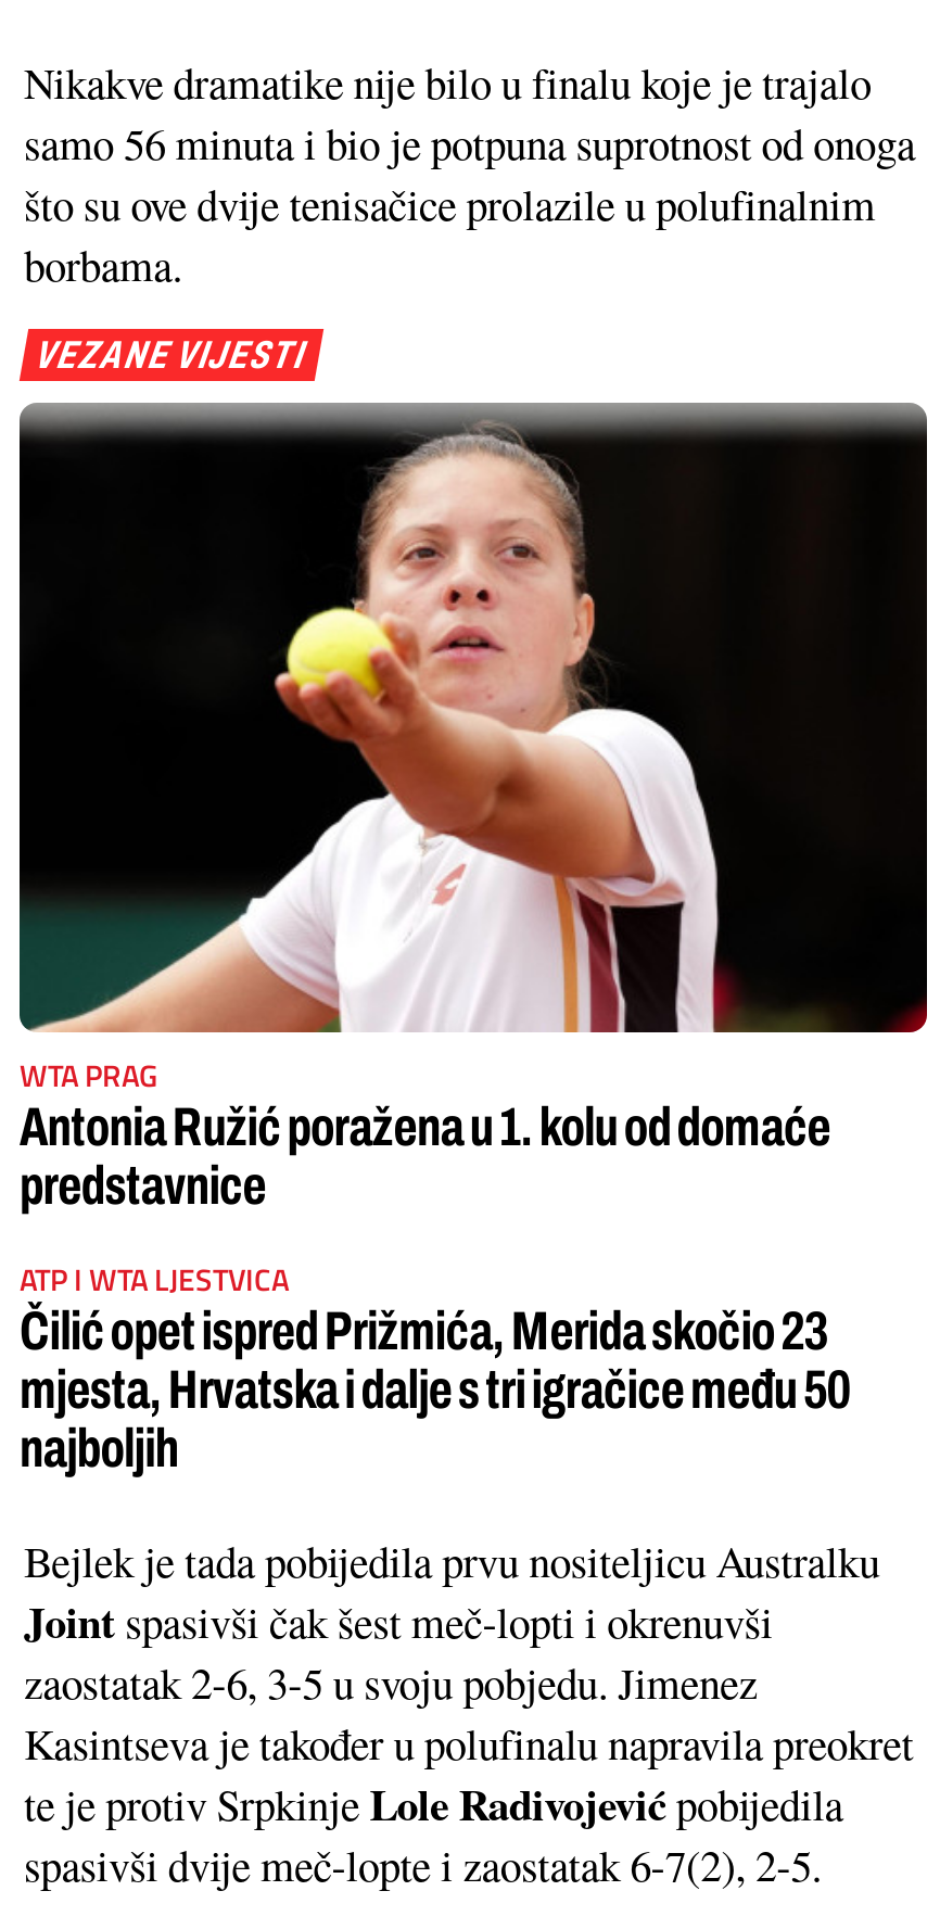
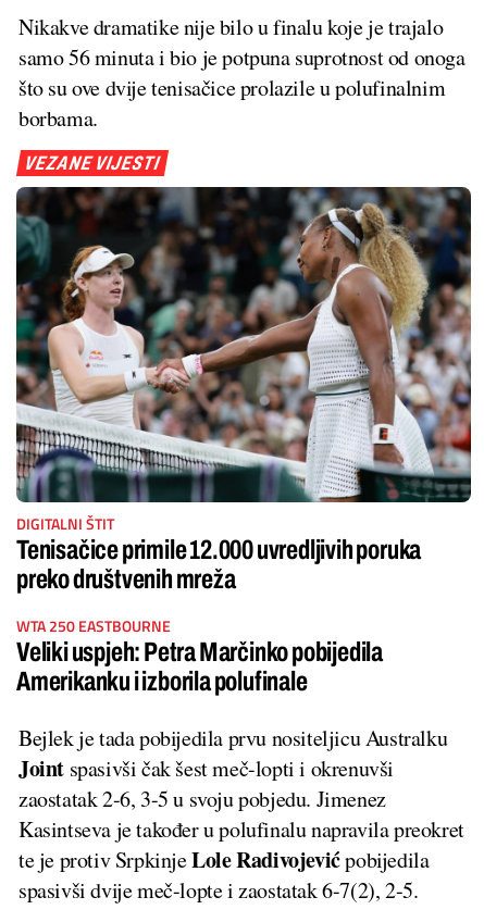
- [image]
- WTA PRAG
- Antonia Ružić poražena u 1. kolu od domaće
- predstavnice
+ [image]
+ DIGITALNI ŠTIT
+ Tenisačice primile 12.000 uvredljivih poruka
+ preko društvenih mreža

- ATP I WTA LJESTVICA
- Čilić opet ispred Prižmića, Merida skočio 23
- mjesta, Hrvatska i dalje s tri igračice među 50
- najboljih
+ WTA 250 EASTBOURNE
+ Veliki uspjeh: Petra Marčinko pobijedila
+ Amerikanku i izborila polufinale
